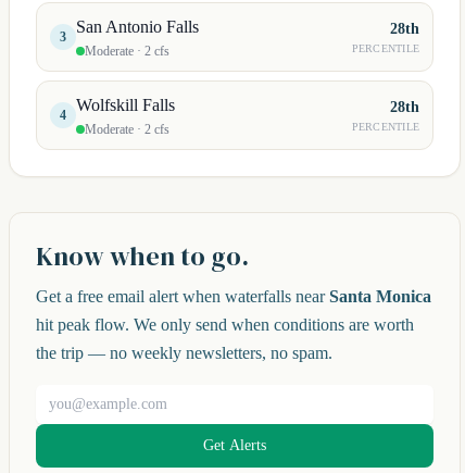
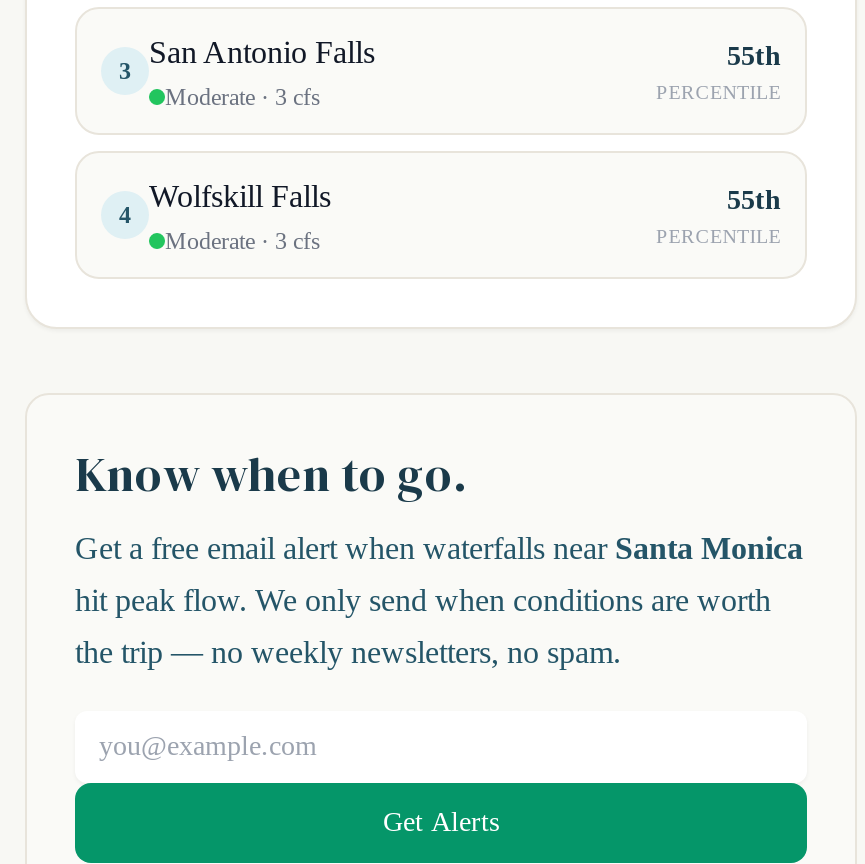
- 28th
+ 55th

- Moderate · 2 cfs
+ Moderate · 3 cfs

- 28th
+ 55th

- Moderate · 2 cfs
+ Moderate · 3 cfs
